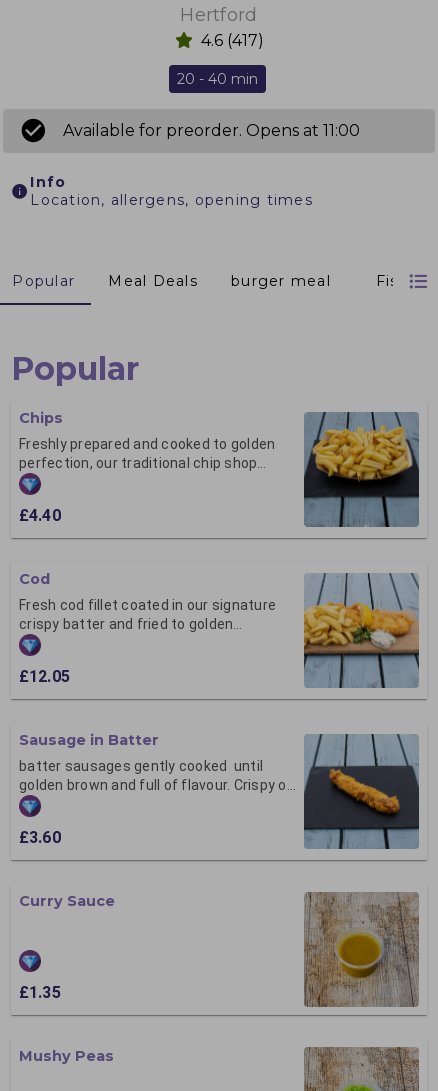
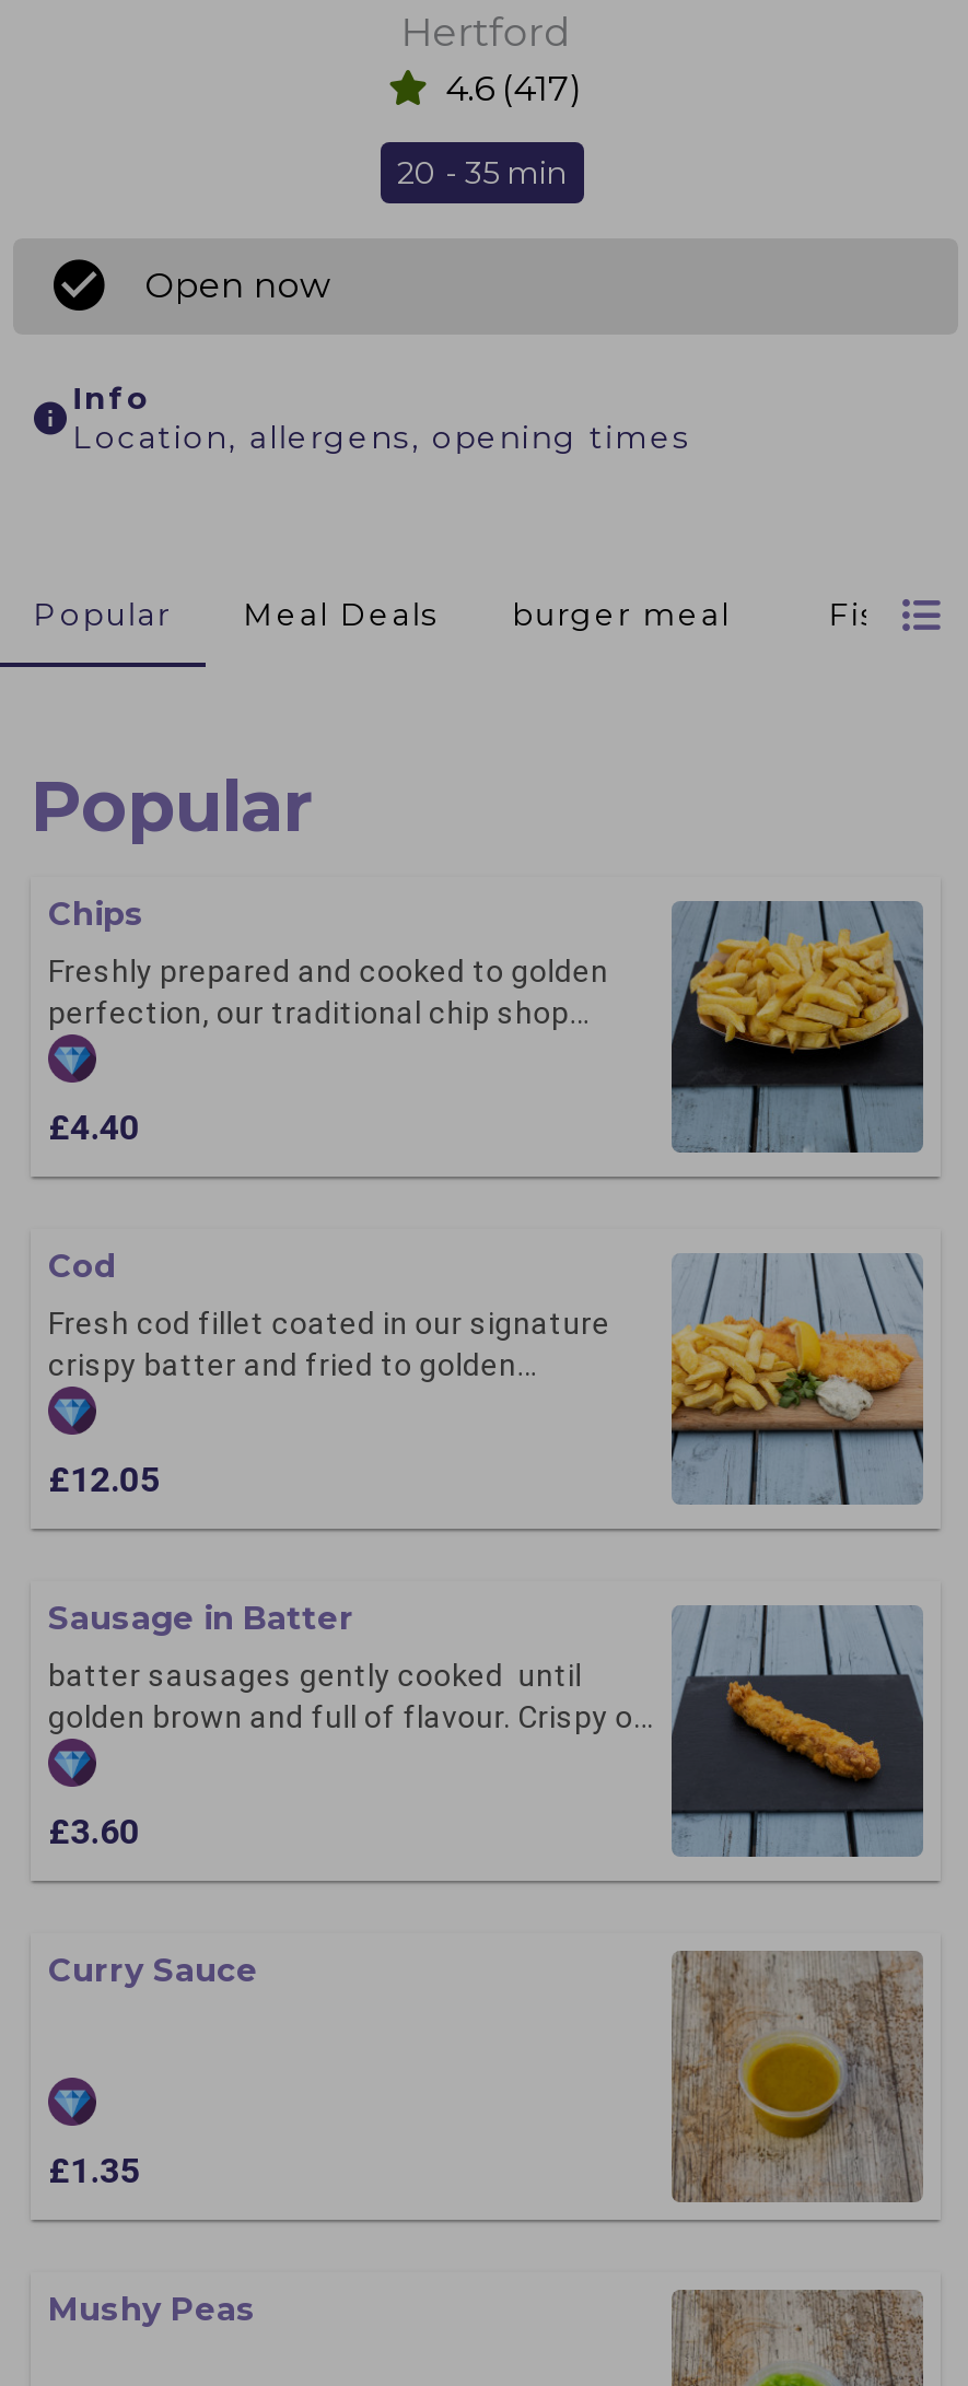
- 20 - 40 min
+ 20 - 35 min

- Available for preorder. Opens at 11:00
+ Open now
